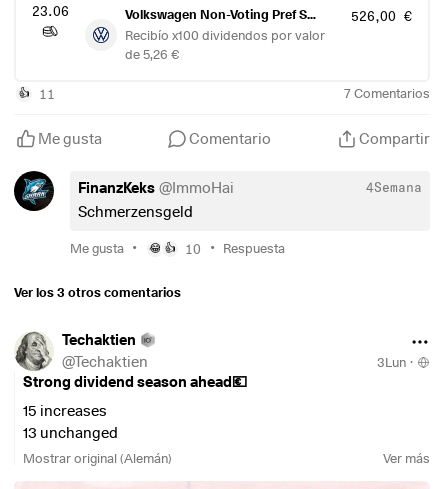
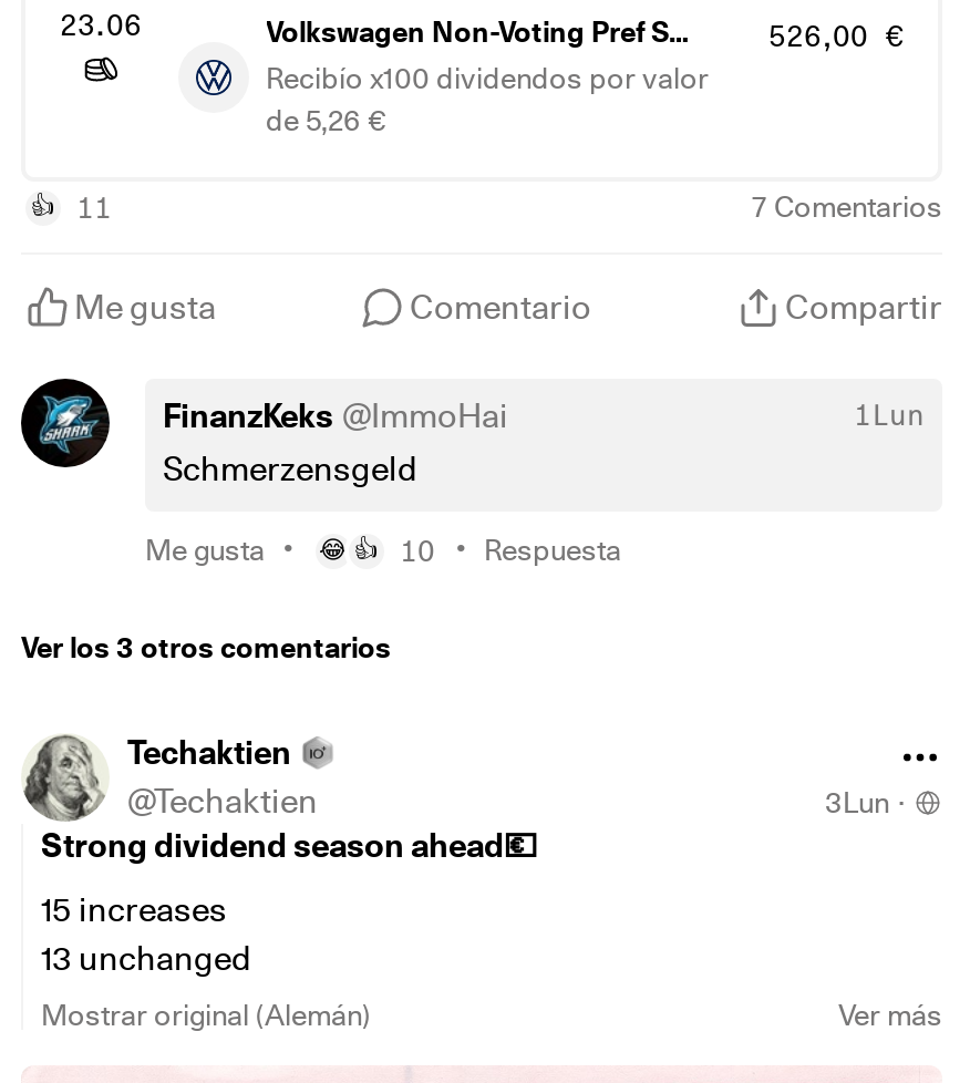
- 4Semana
+ 1Lun
